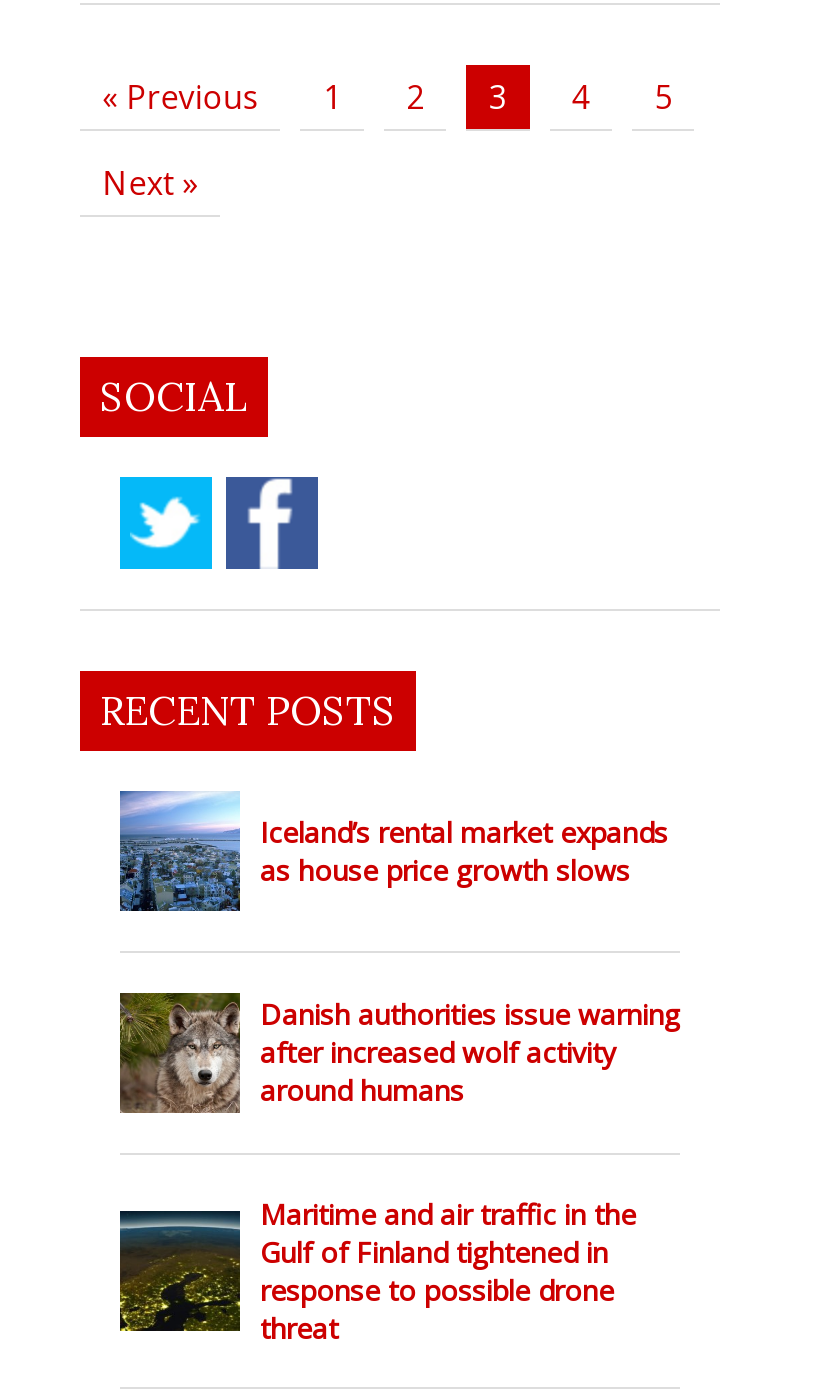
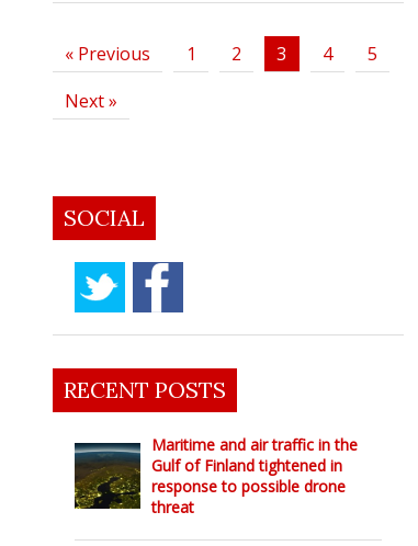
- [image]
- Iceland’s rental market expands
- as house price growth slows

- [image]
- Danish authorities issue warning
- after increased wolf activity
- around humans
